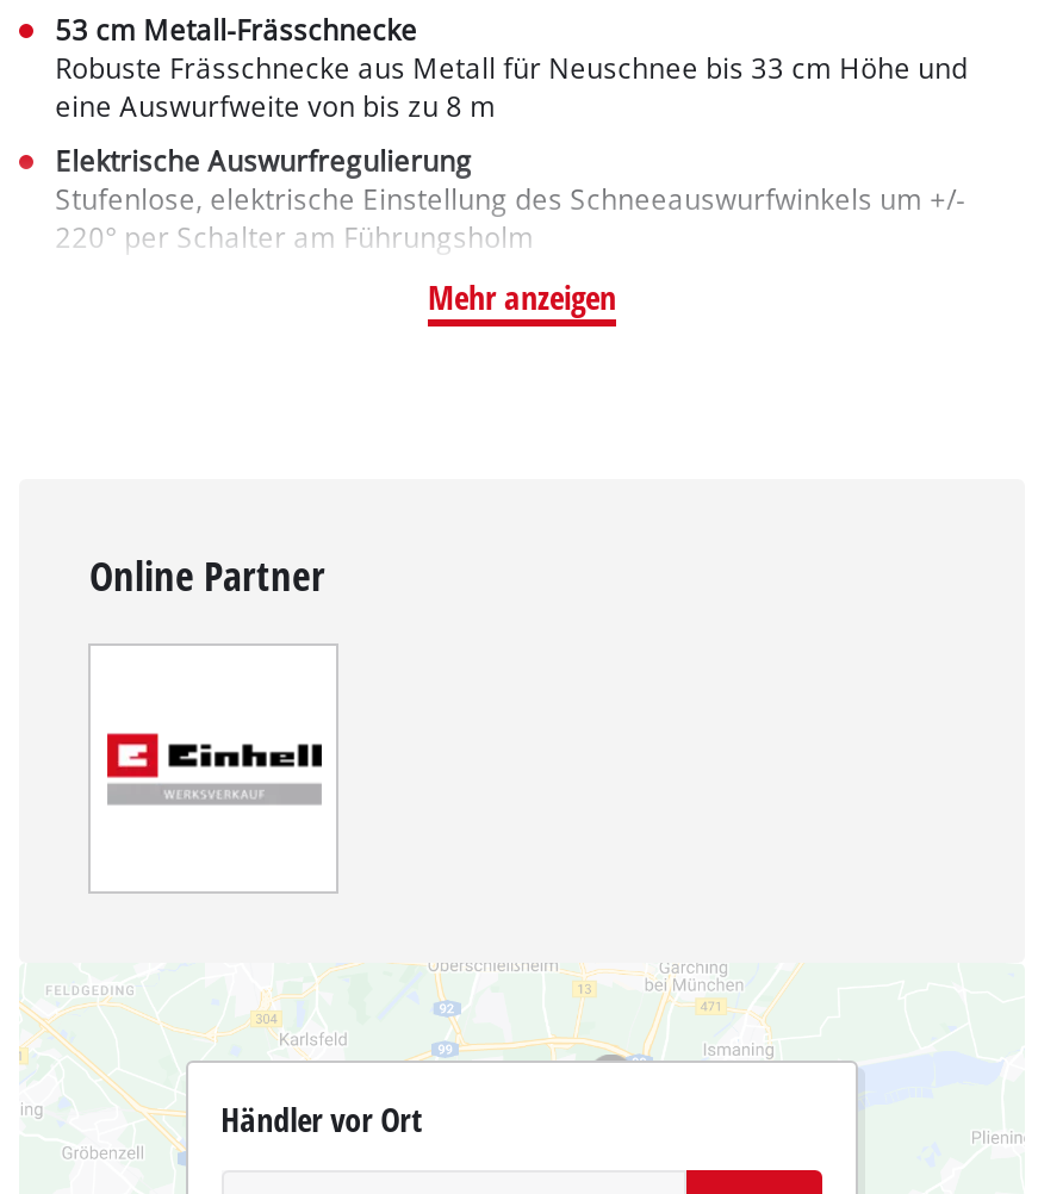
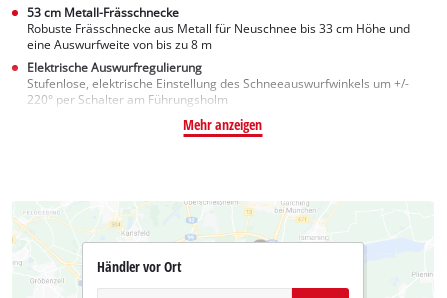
- Online Partner

- [image]
